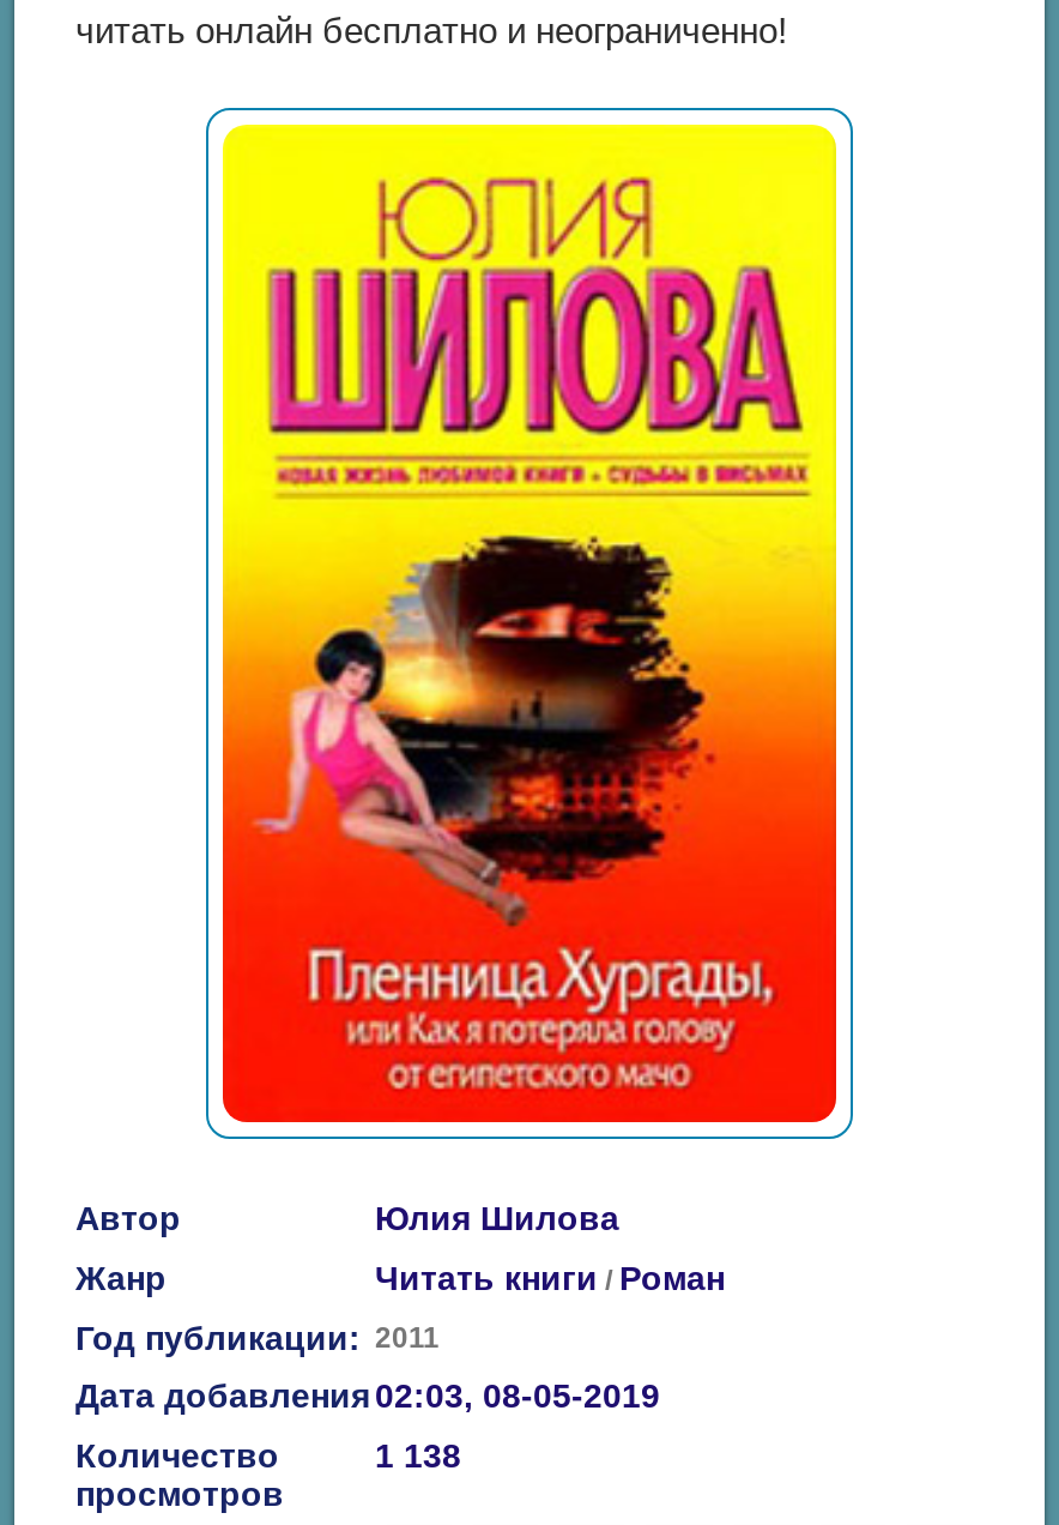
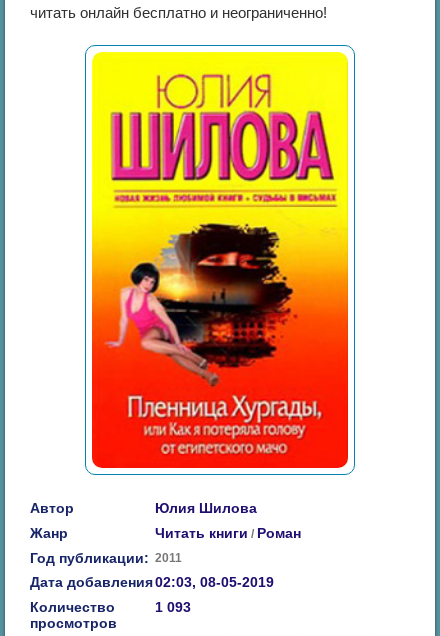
- 1 138
+ 1 093
